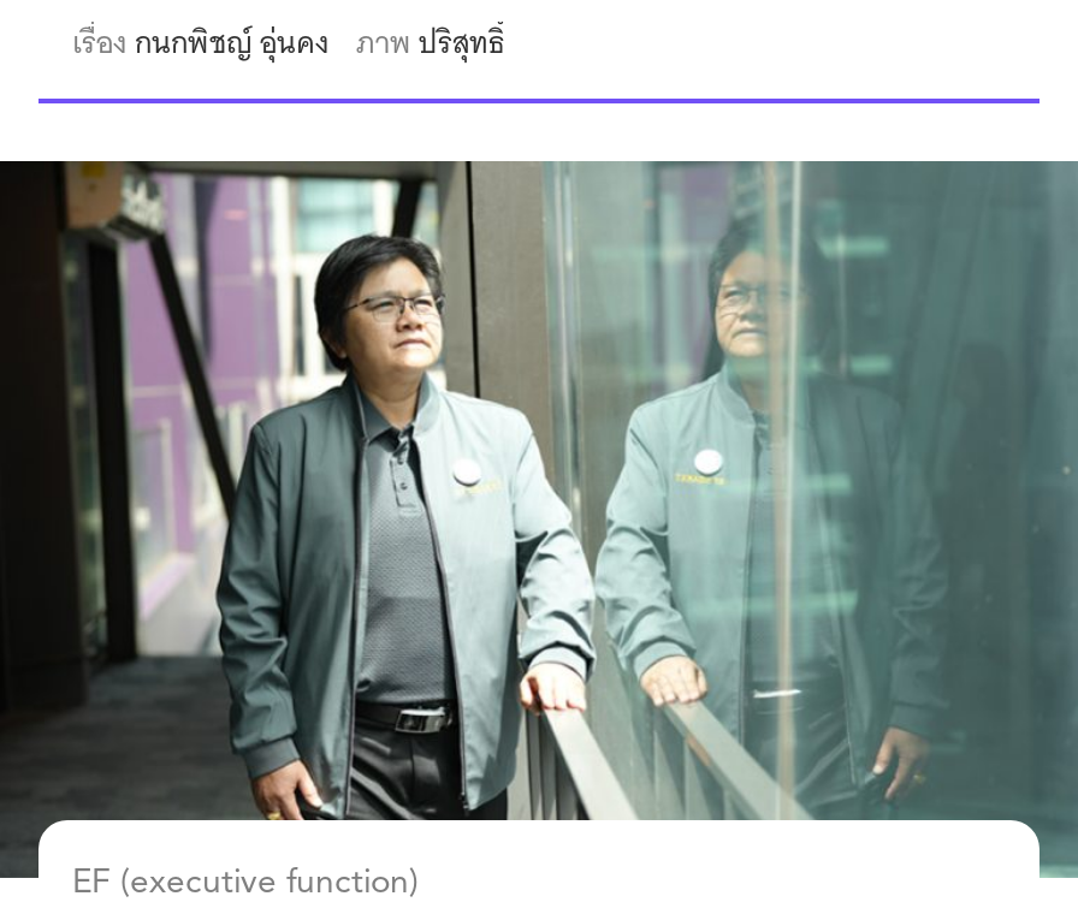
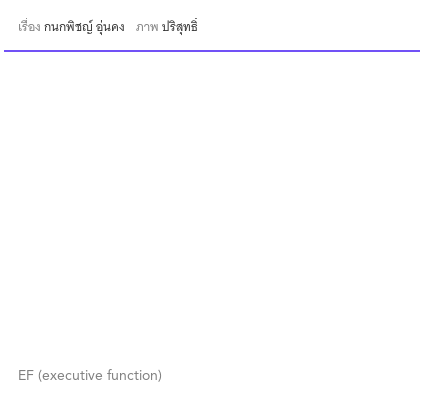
- [image]
